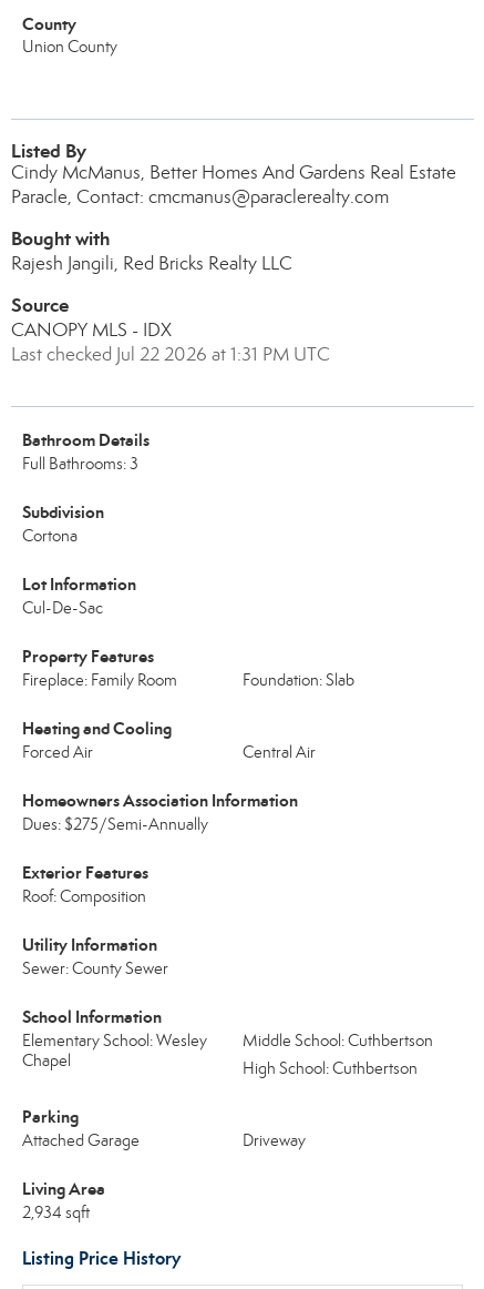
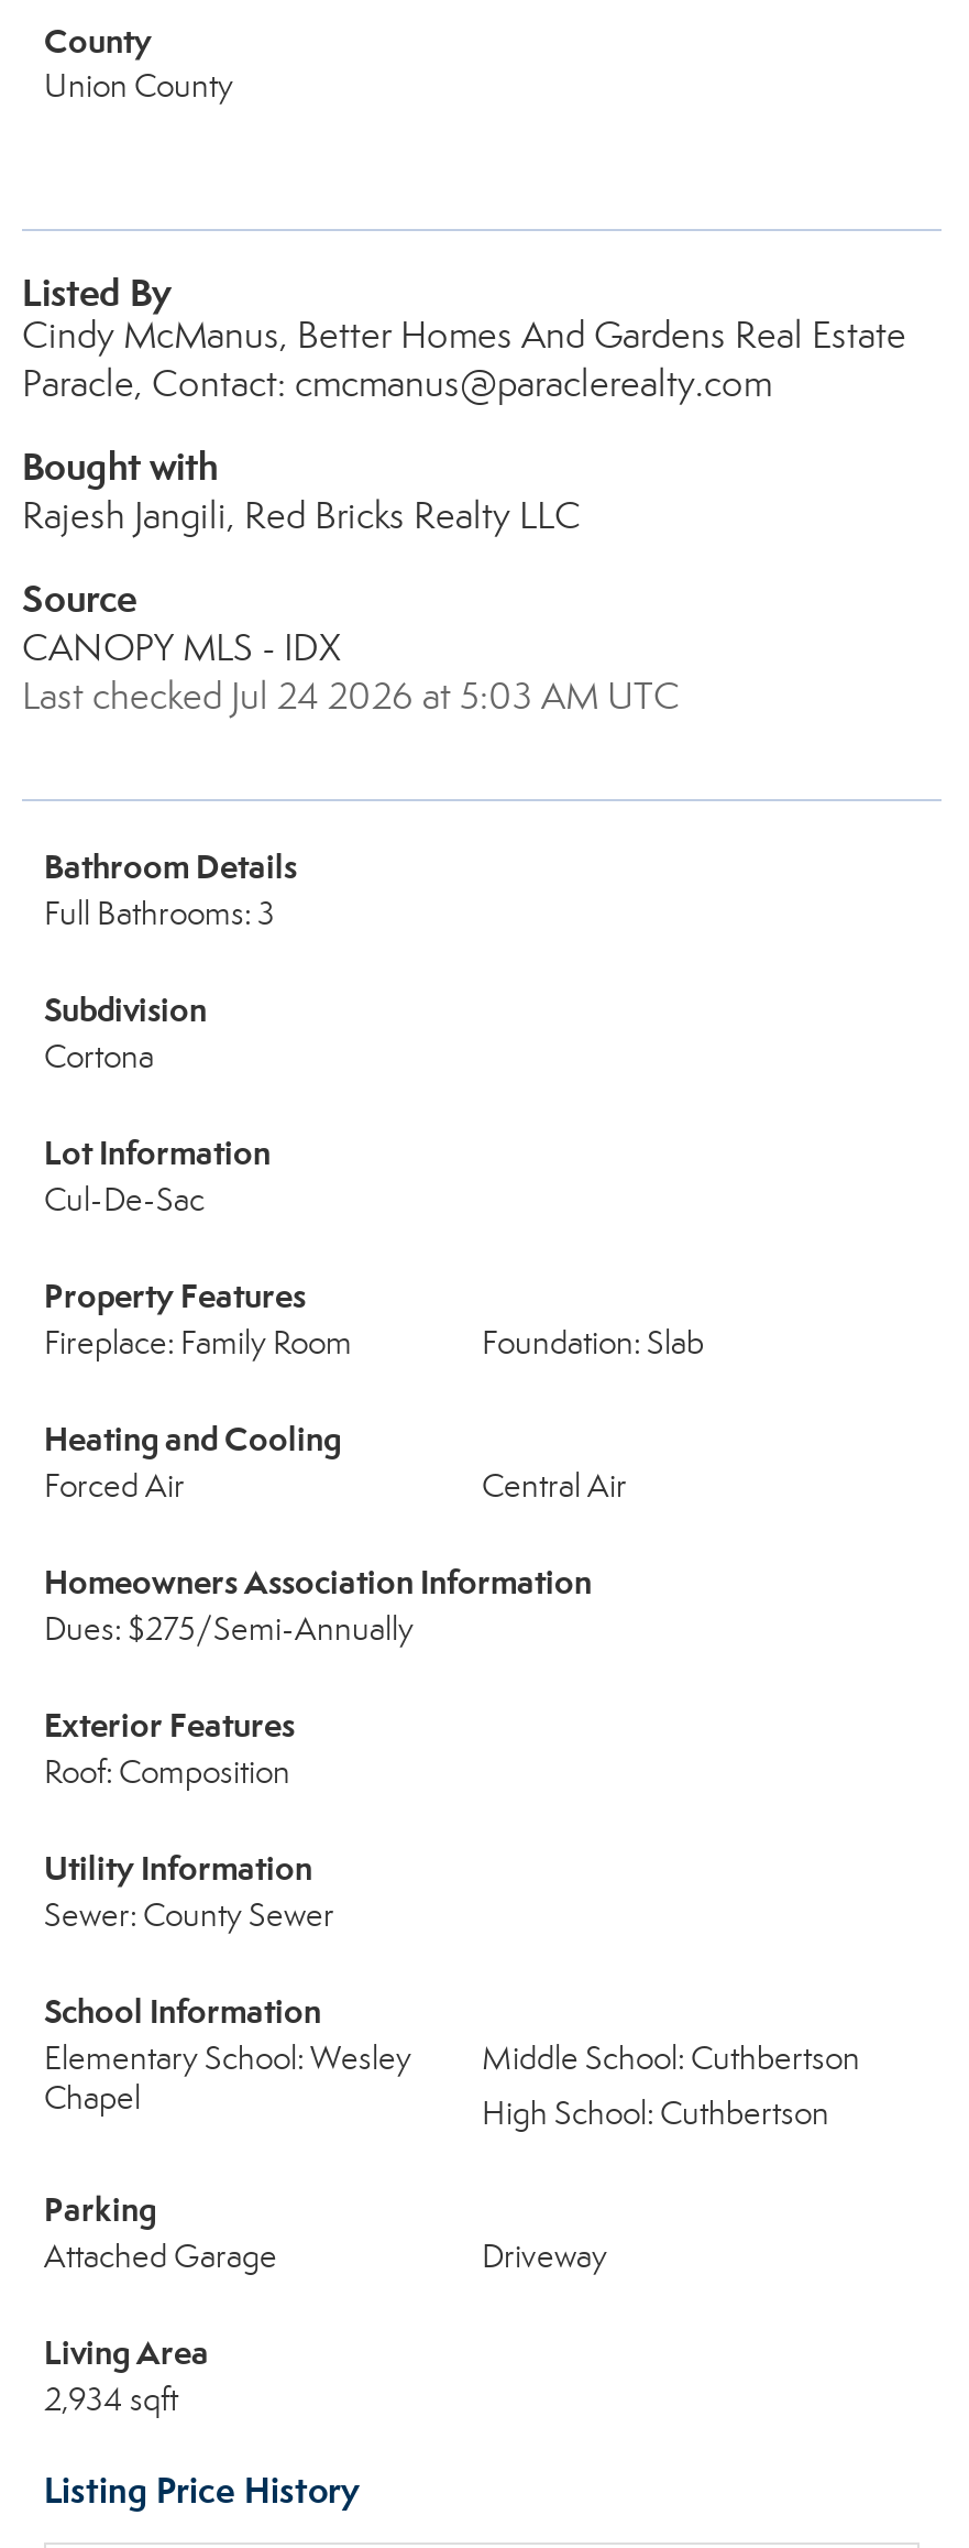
- Last checked Jul 22 2026 at 1:31 PM UTC
+ Last checked Jul 24 2026 at 5:03 AM UTC
